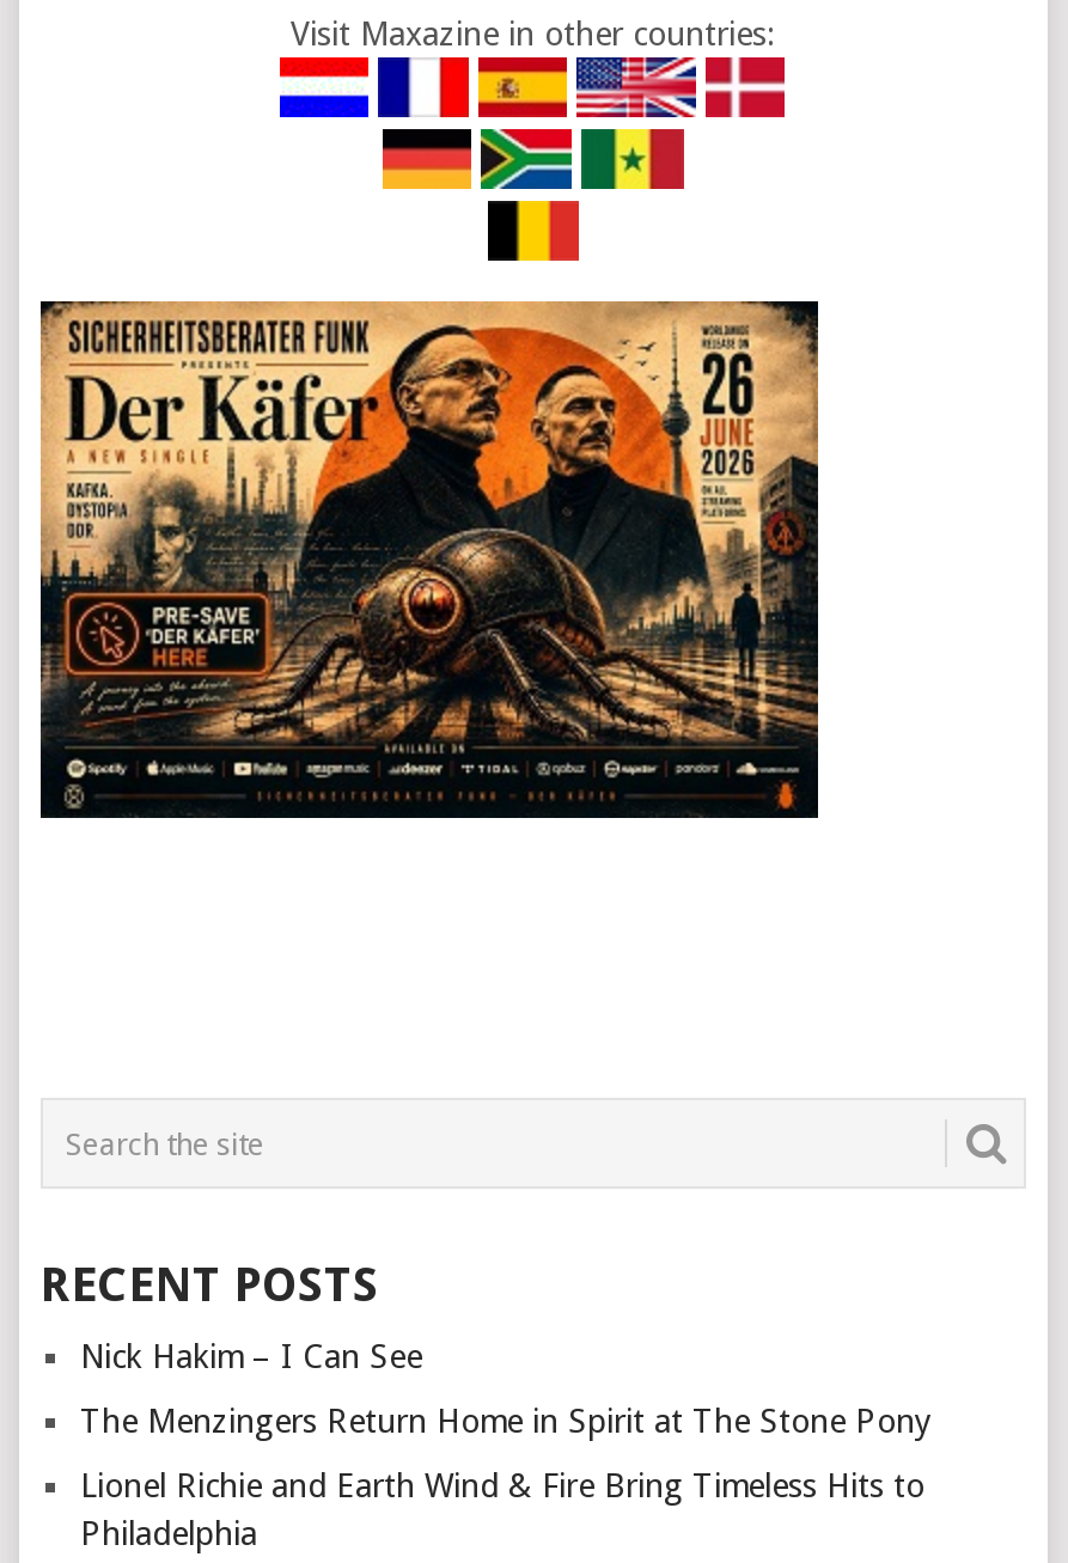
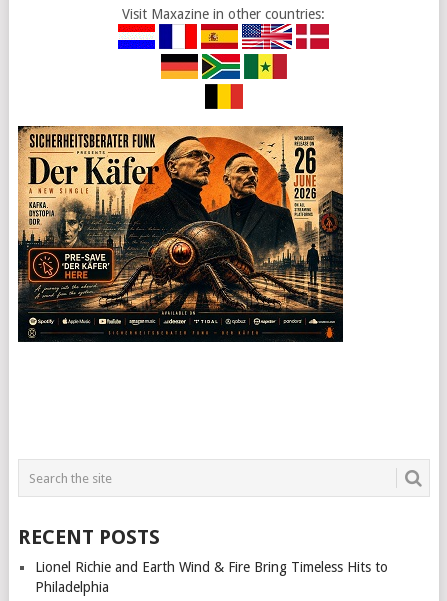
- Nick Hakim – I Can See
- The Menzingers Return Home in Spirit at The Stone Pony
